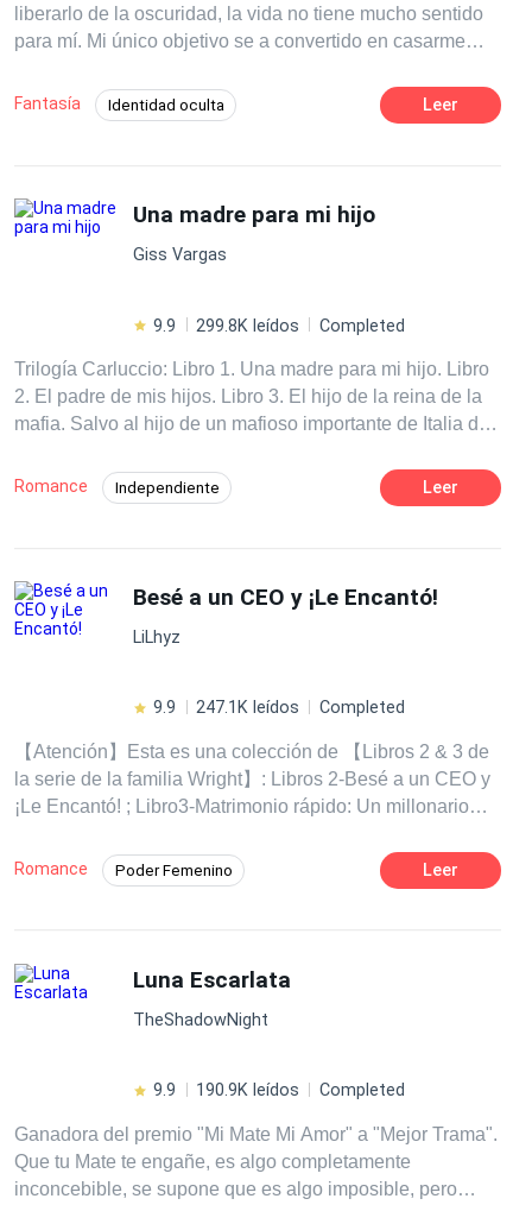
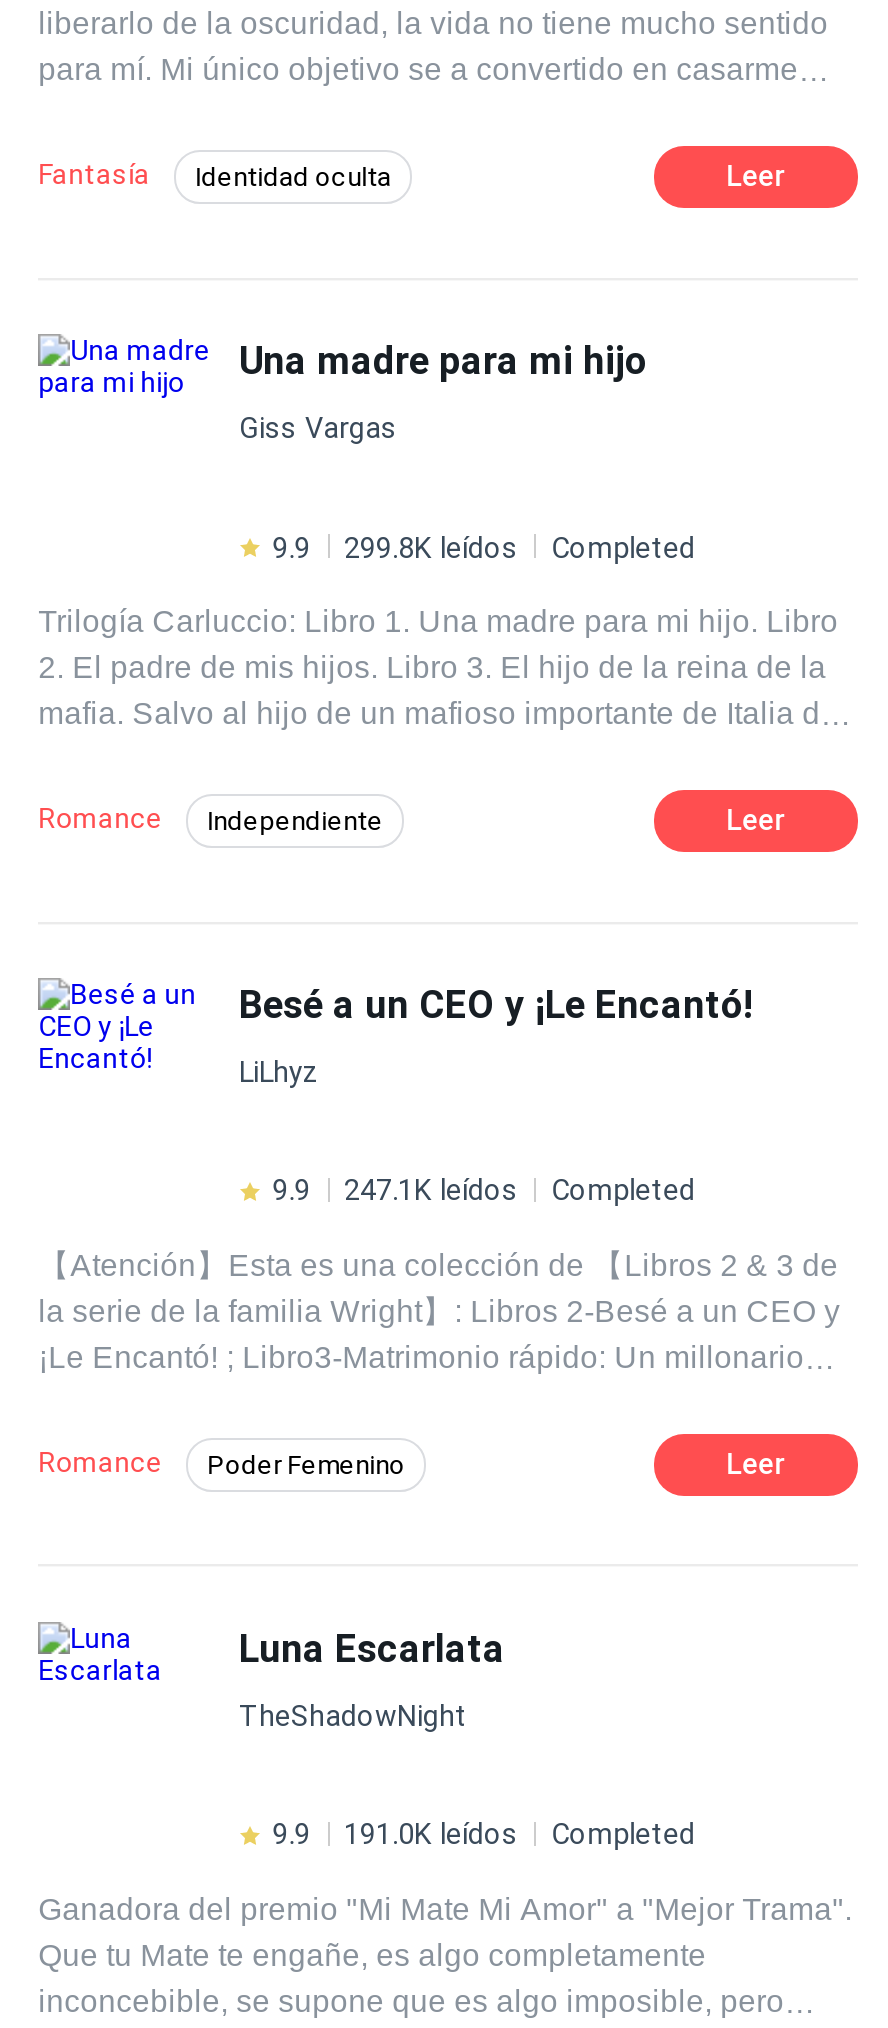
- 9.9 190.9K leídos Completed
+ 9.9 191.0K leídos Completed
